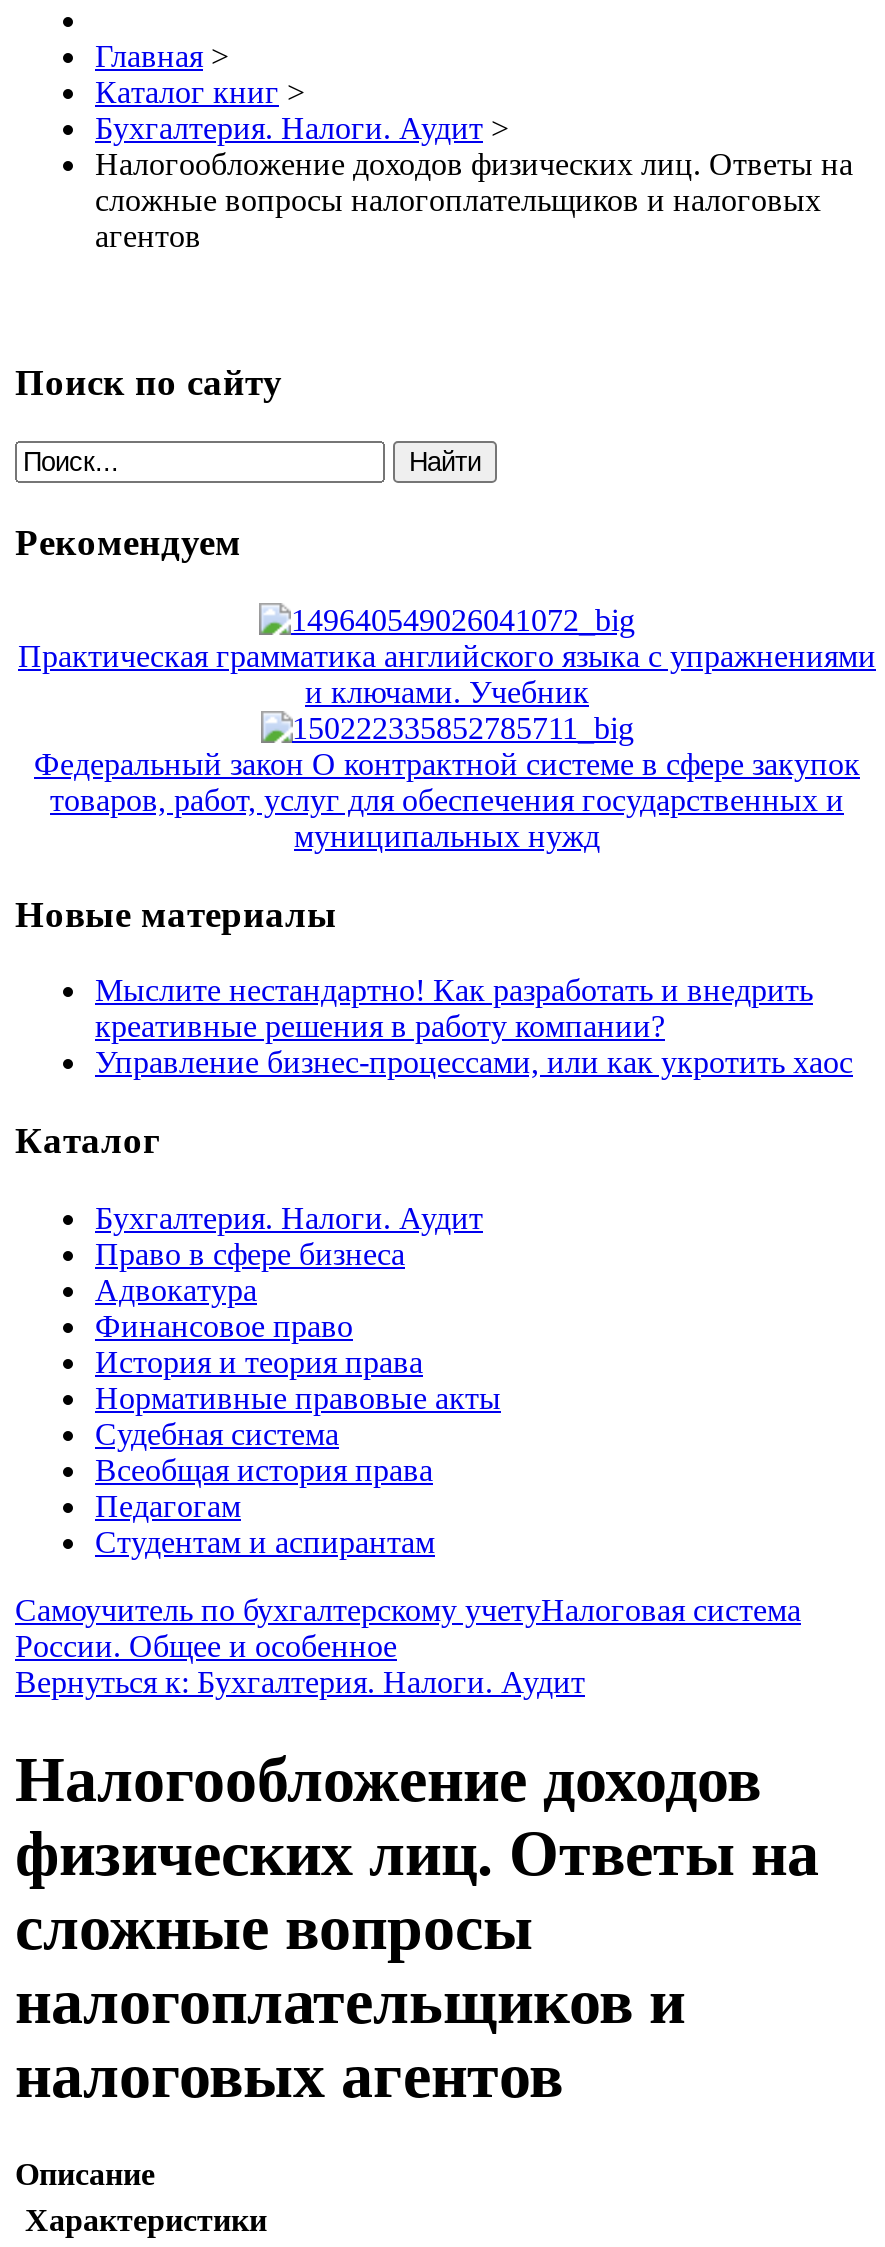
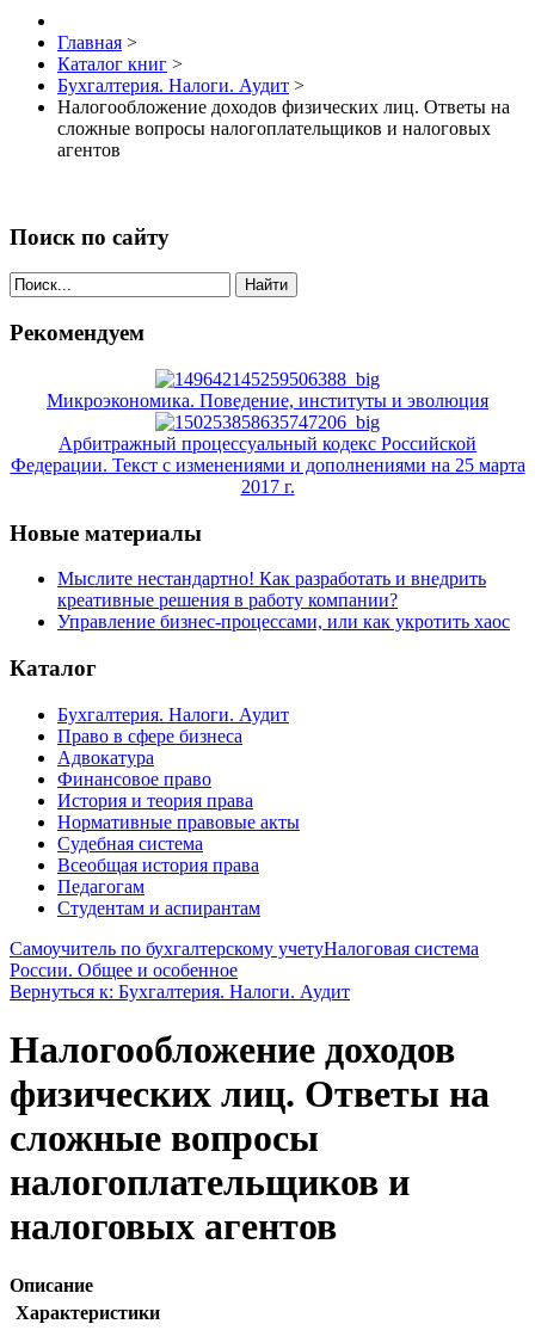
- Практическая грамматика английского языка с упражнениями
- и ключами. Учебник
+ Микроэкономика. Поведение, институты и эволюция

- Федеральный закон О контрактной системе в сфере закупок
- товаров, работ, услуг для обеспечения государственных и
- муниципальных нужд
+ Арбитражный процессуальный кодекс Российской
+ Федерации. Текст с изменениями и дополнениями на 25 марта
+ 2017 г.
